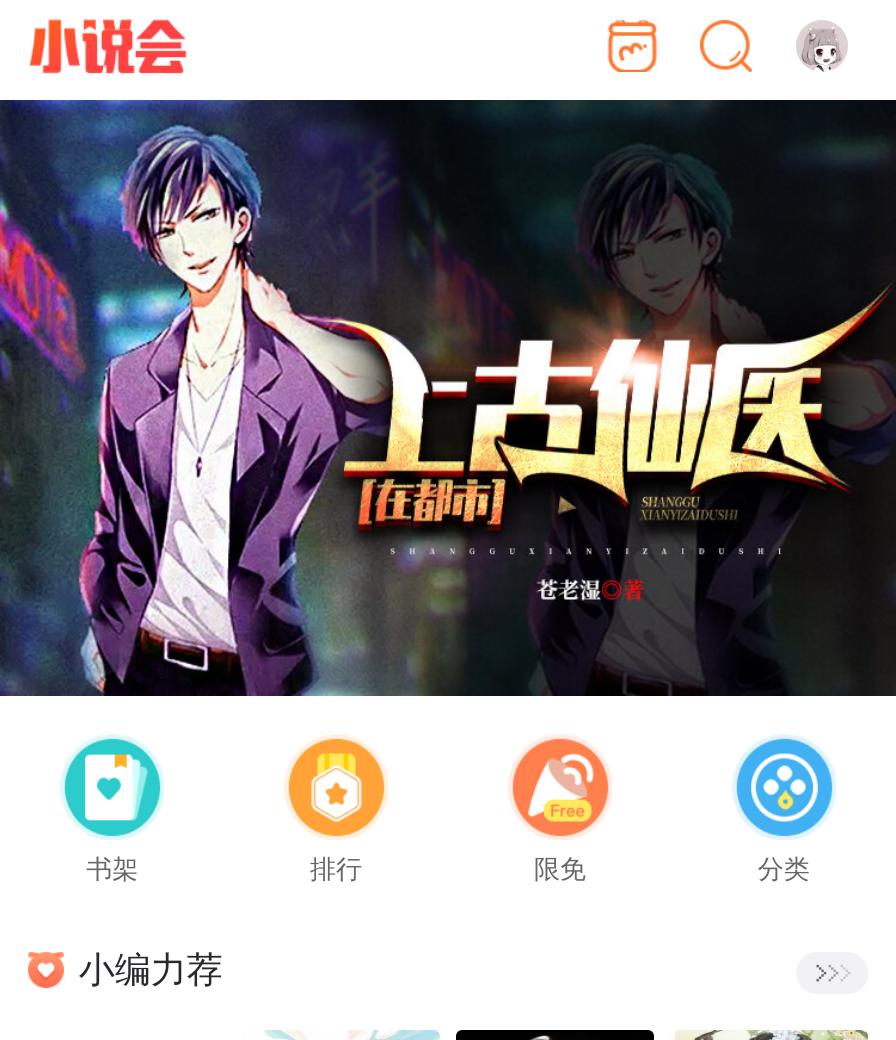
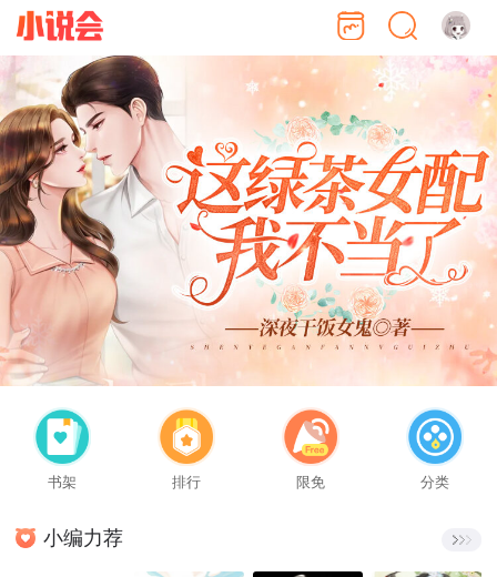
- [image]
+ [image]
